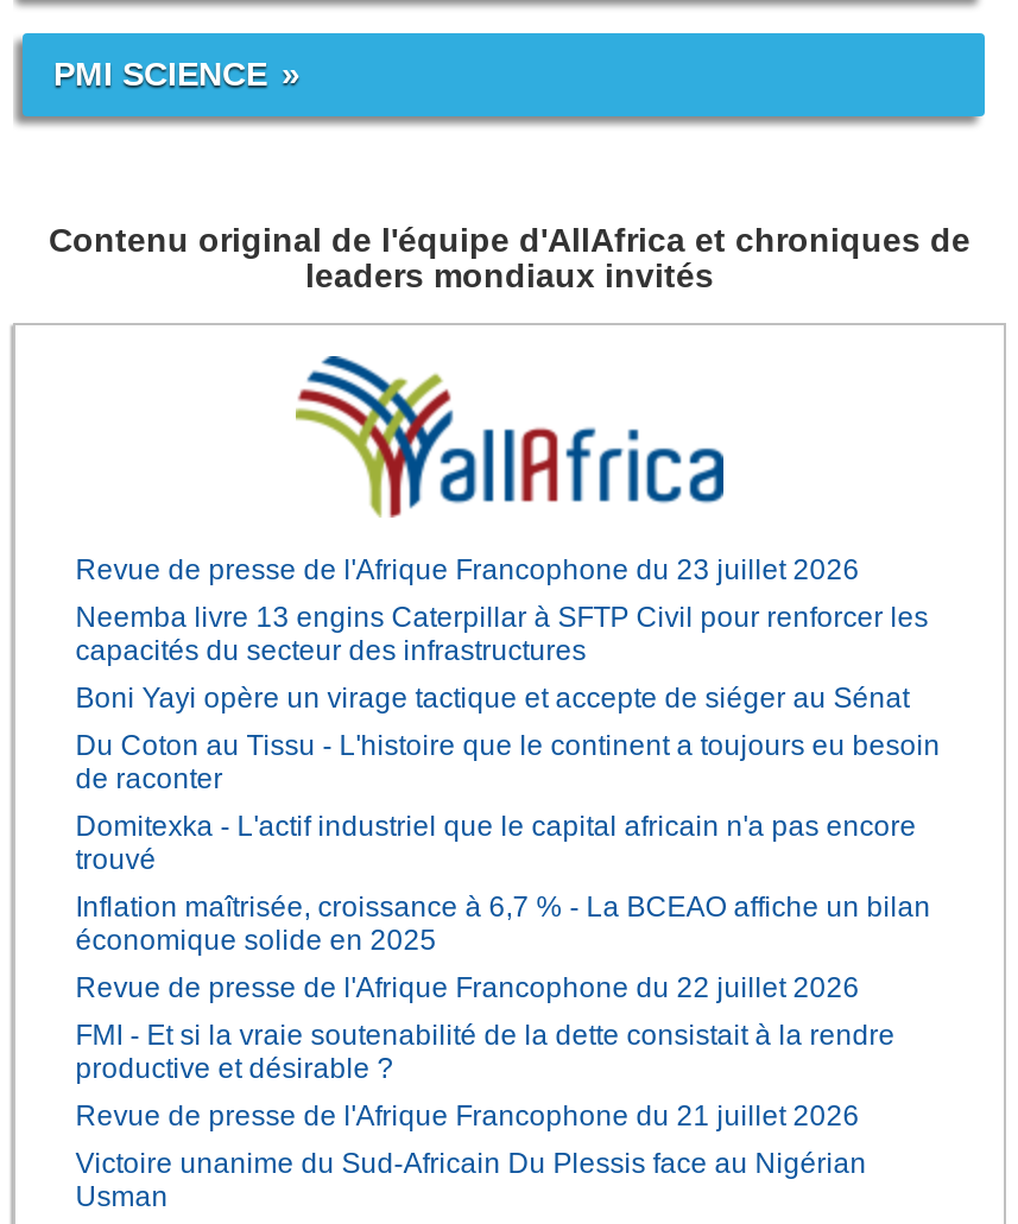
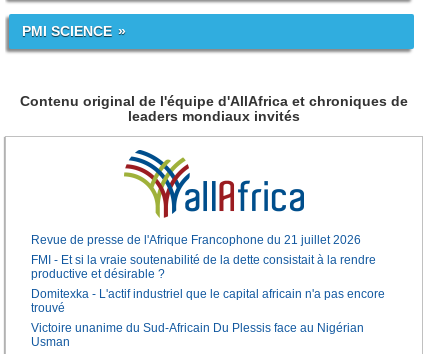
- Revue de presse de l'Afrique Francophone du 23 juillet 2026
- Neemba livre 13 engins Caterpillar à SFTP Civil pour renforcer les
- capacités du secteur des infrastructures
- Boni Yayi opère un virage tactique et accepte de siéger au Sénat
- Du Coton au Tissu - L'histoire que le continent a toujours eu besoin
- de raconter
- Inflation maîtrisée, croissance à 6,7 % - La BCEAO affiche un bilan
- économique solide en 2025
- Revue de presse de l'Afrique Francophone du 22 juillet 2026

moved down: Domitexka - L'actif industriel que le capital africain n'a pas encore | trouvé

moved up: Revue de presse de l'Afrique Francophone du 21 juillet 2026
